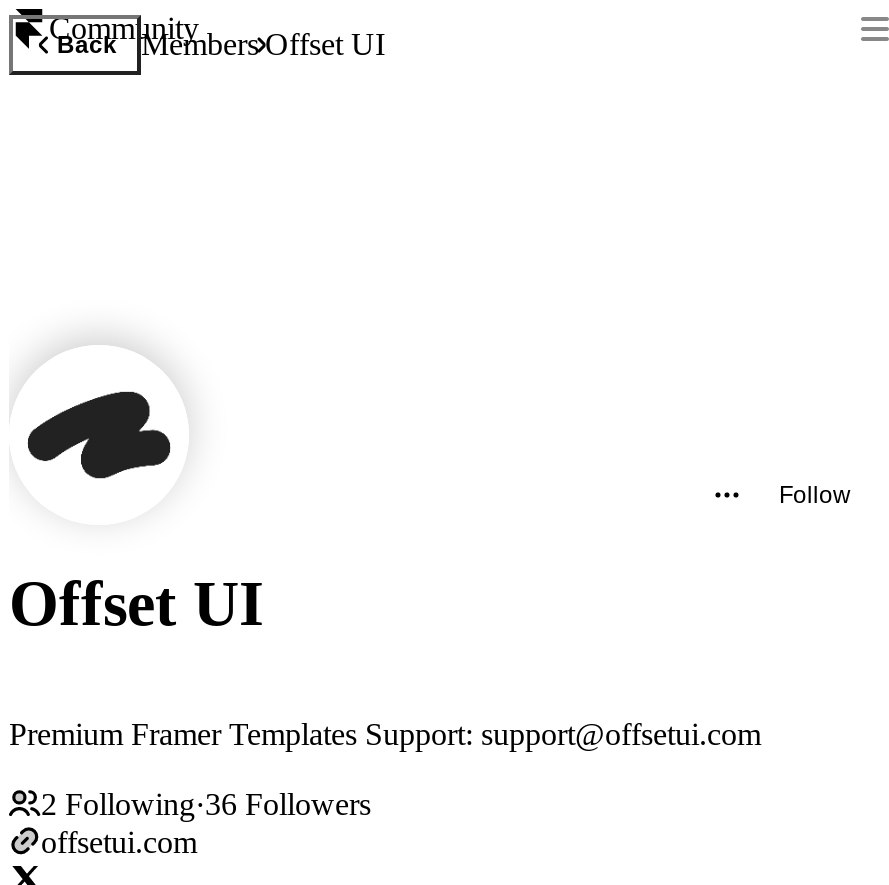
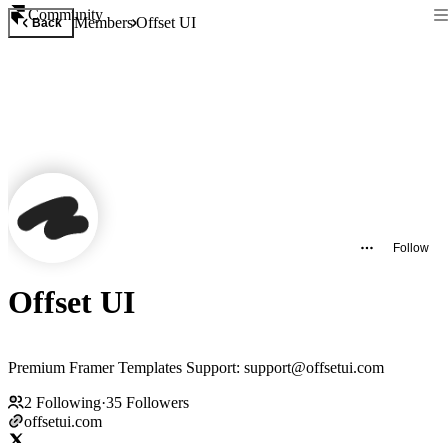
- 2 Following·36 Followers
+ 2 Following·35 Followers
